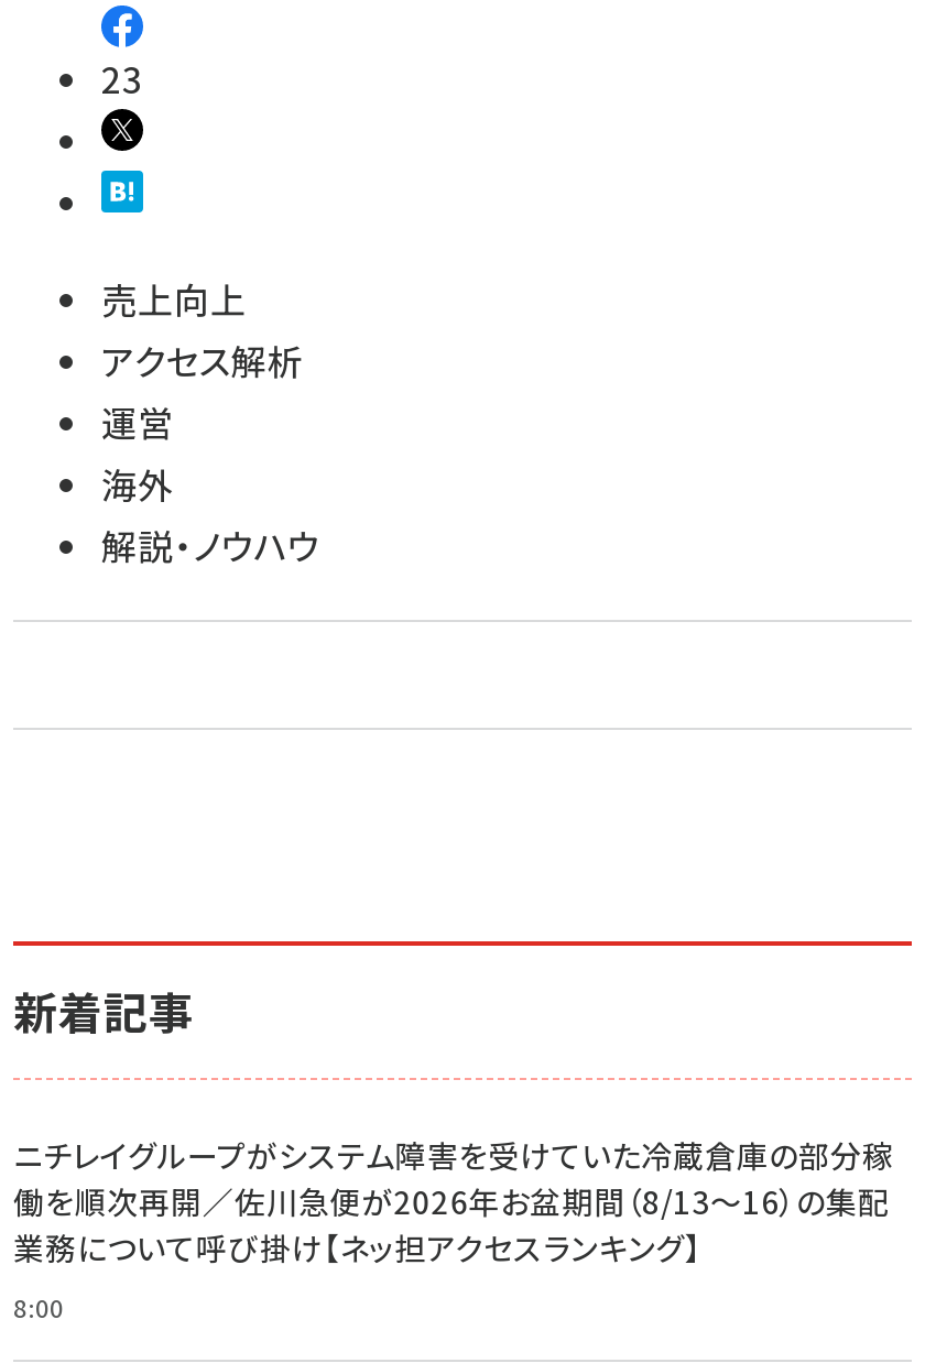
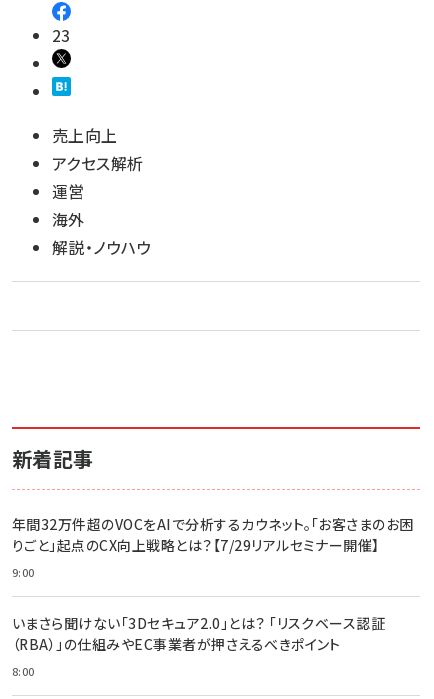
- ニチレイグループがシステム障害を受けていた冷蔵倉庫の部分稼
- 働を順次再開／佐川急便が2026年お盆期間（8/13～16）の集配
- 業務について呼び掛け【ネッ担アクセスランキング】
+ 年間32万件超のVOCをAIで分析するカウネット。「お客さまのお困
+ りごと」起点のCX向上戦略とは？【7/29リアルセミナー開催】
+ 9:00
+ いまさら聞けない「3Dセキュア2.0」とは？ 「リスクベース認証
+ （RBA）」の仕組みやEC事業者が押さえるべきポイント
